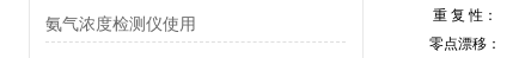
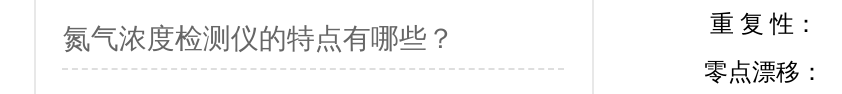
- 氨气浓度检测仪使用
+ 氮气浓度检测仪的特点有哪些？
